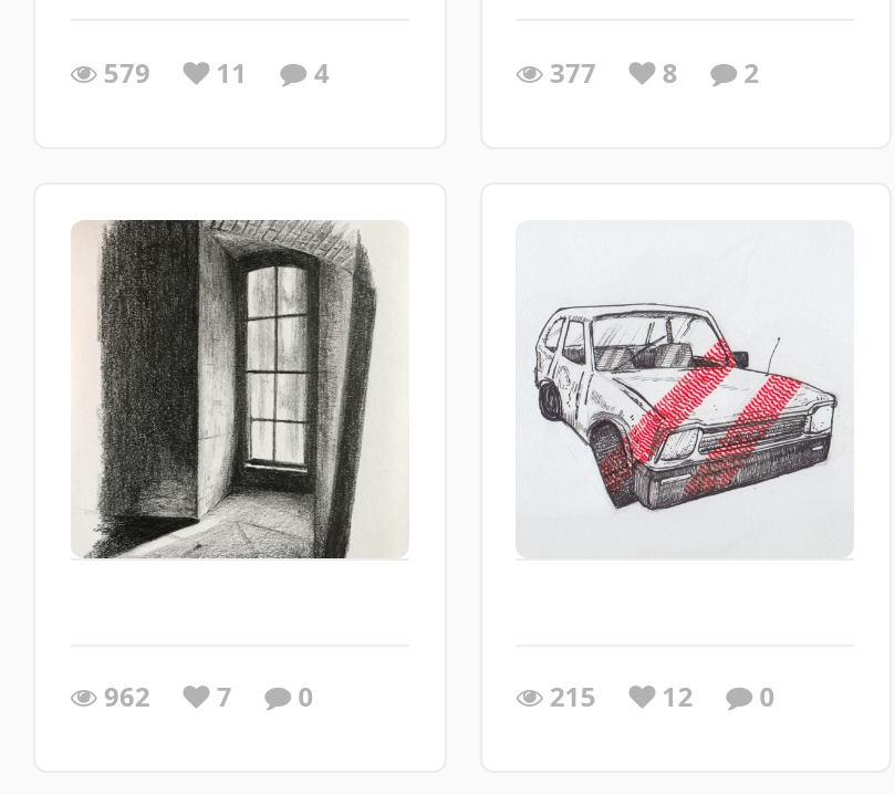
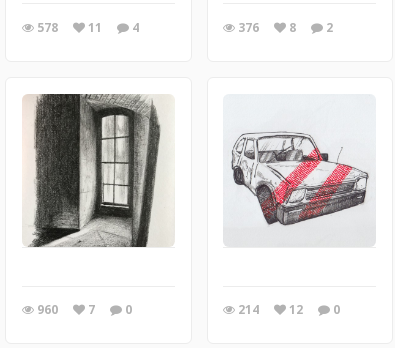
- 579 11 4
+ 578 11 4

- 377 8 2
+ 376 8 2

- 962 7 0
+ 960 7 0

- 215 12 0
+ 214 12 0
